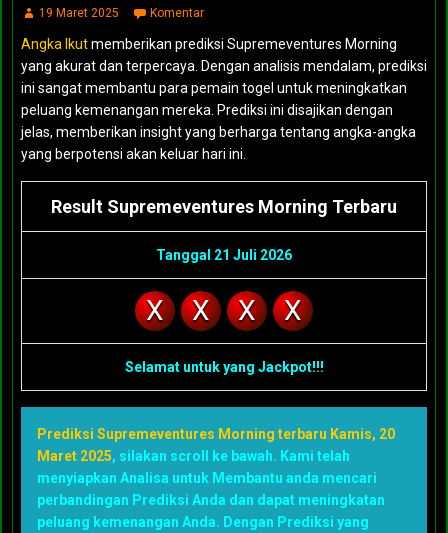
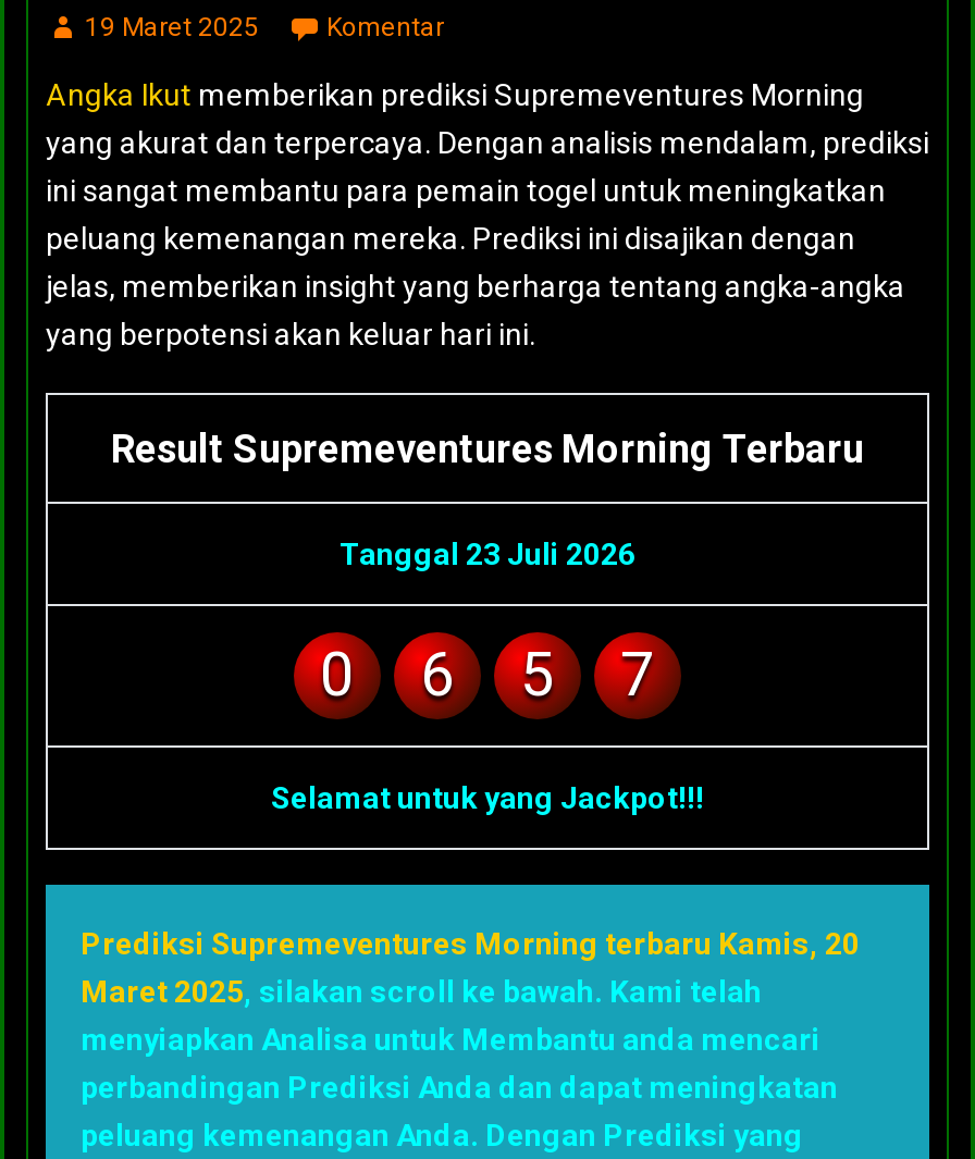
- Tanggal 21 Juli 2026
+ Tanggal 23 Juli 2026

- X
- X
- X
- X
+ 0
+ 6
+ 5
+ 7
